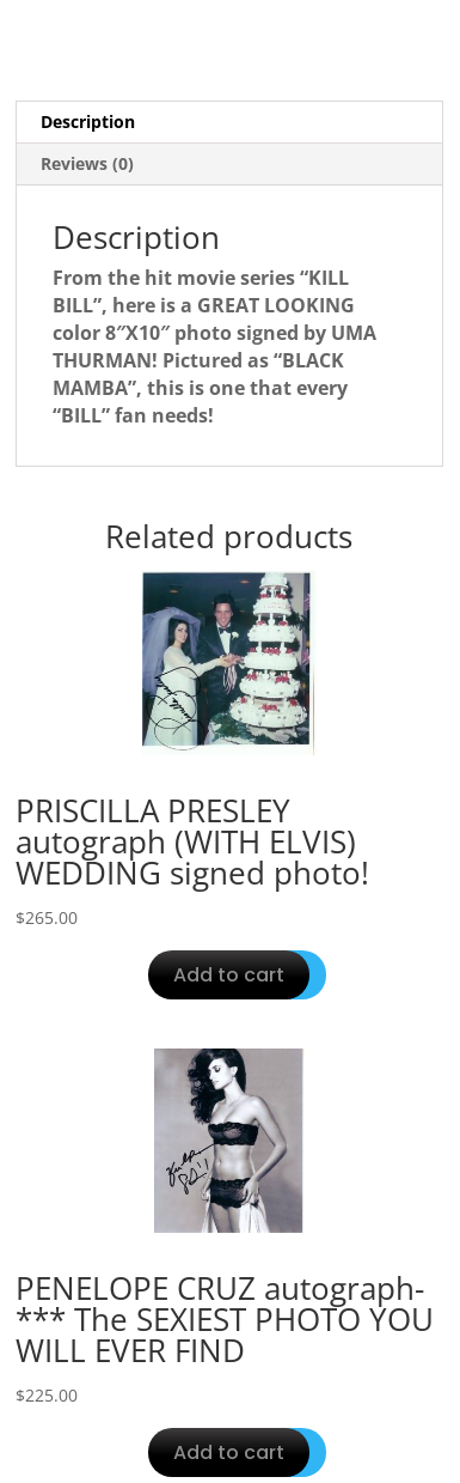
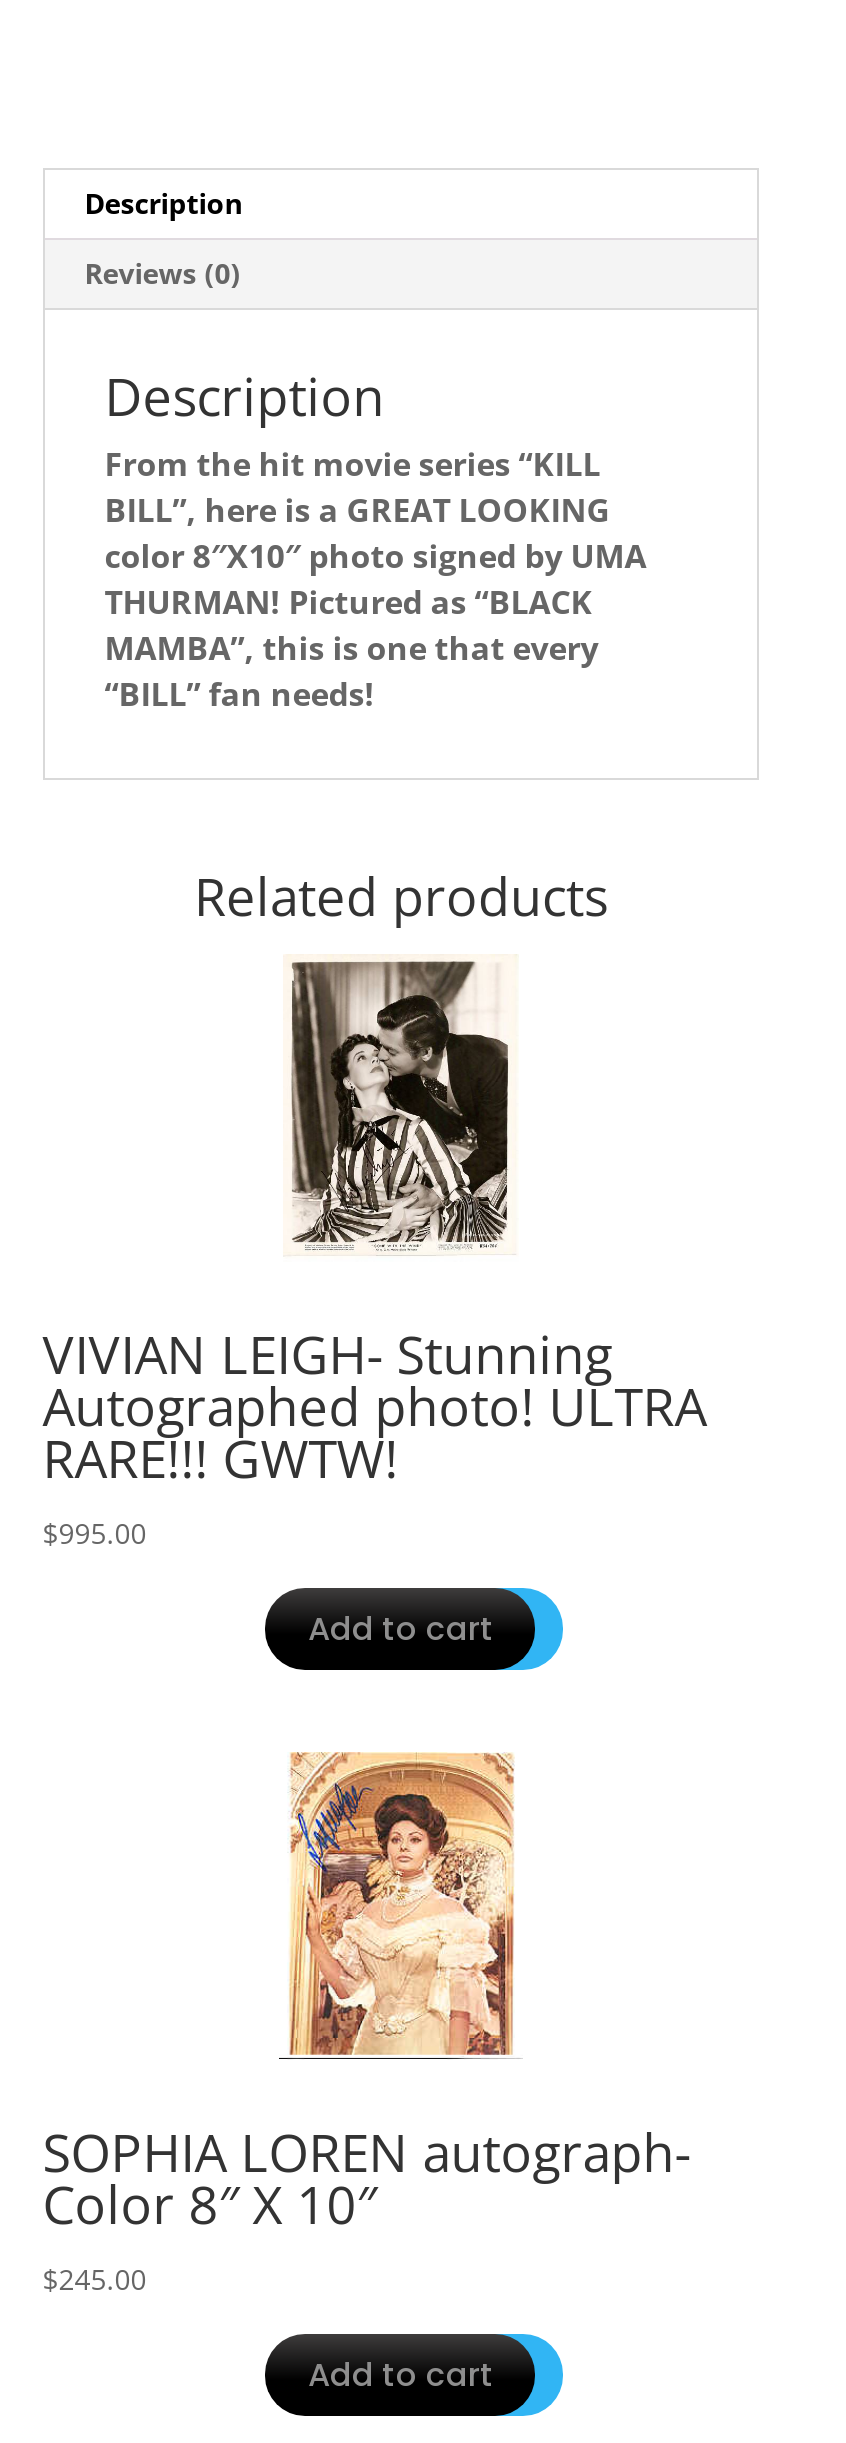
- [image]
- PRISCILLA PRESLEY
- autograph (WITH ELVIS)
- WEDDING signed photo!
- $265.00
+ [image]
+ VIVIAN LEIGH- Stunning
+ Autographed photo! ULTRA
+ RARE!!! GWTW!
+ $995.00

- [image]
- PENELOPE CRUZ autograph-
- *** The SEXIEST PHOTO YOU
- WILL EVER FIND
- $225.00
+ [image]
+ SOPHIA LOREN autograph-
+ Color 8″ X 10″
+ $245.00
